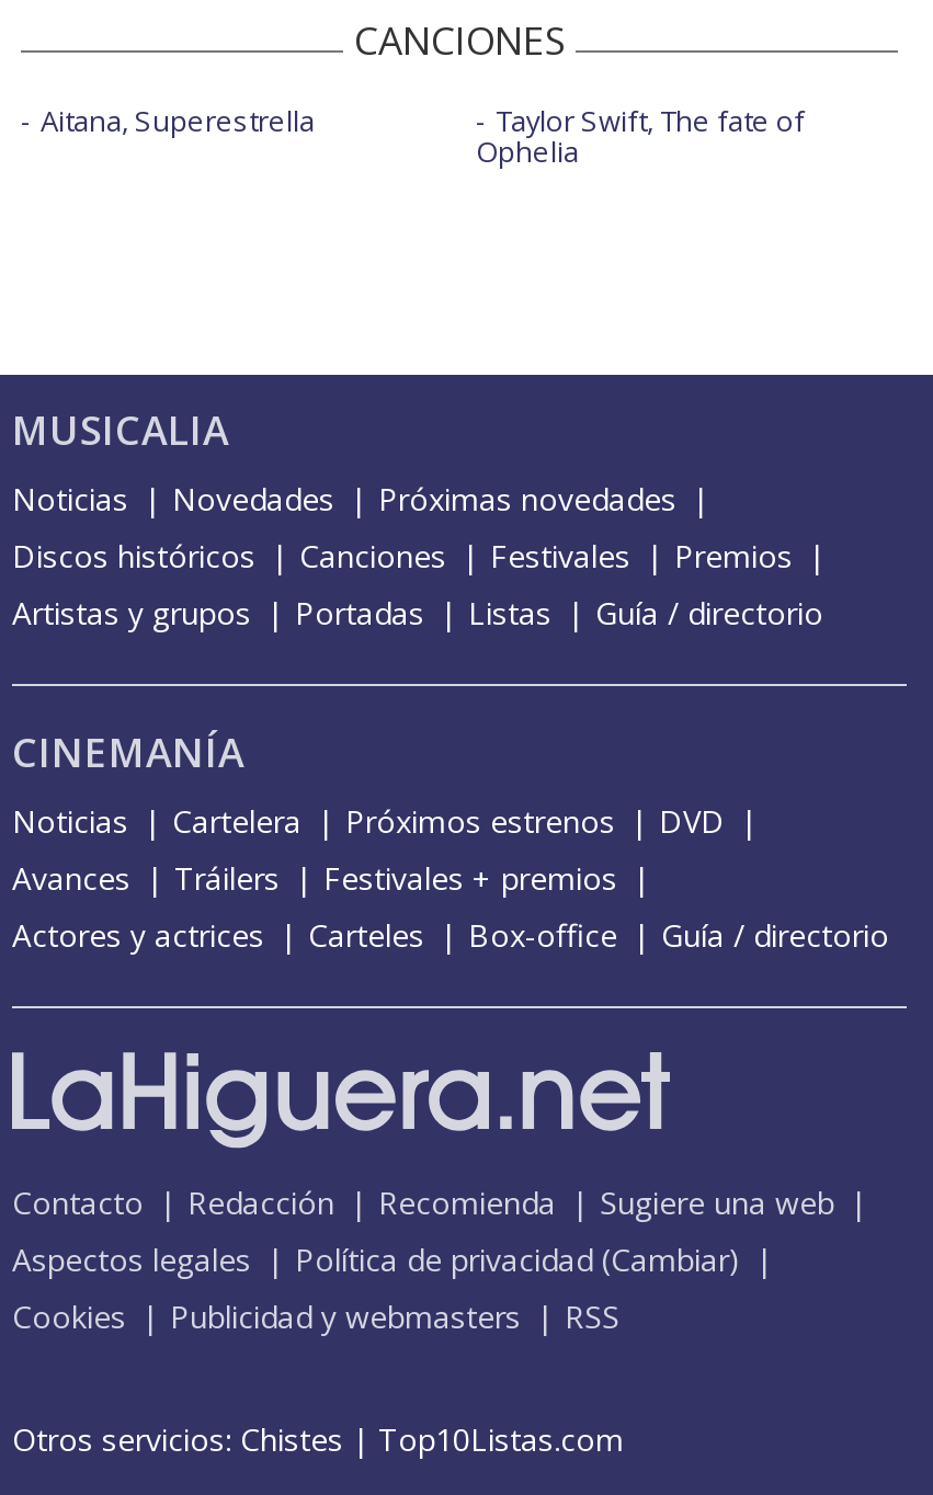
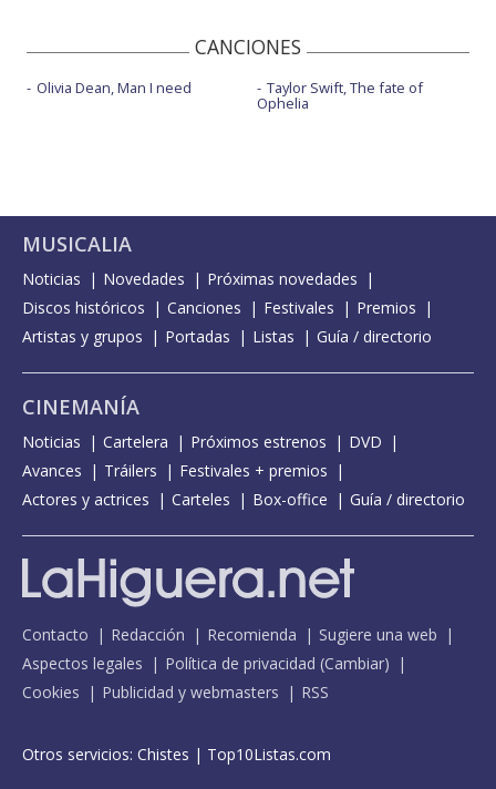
- Aitana, Superestrella
+ Olivia Dean, Man I need
